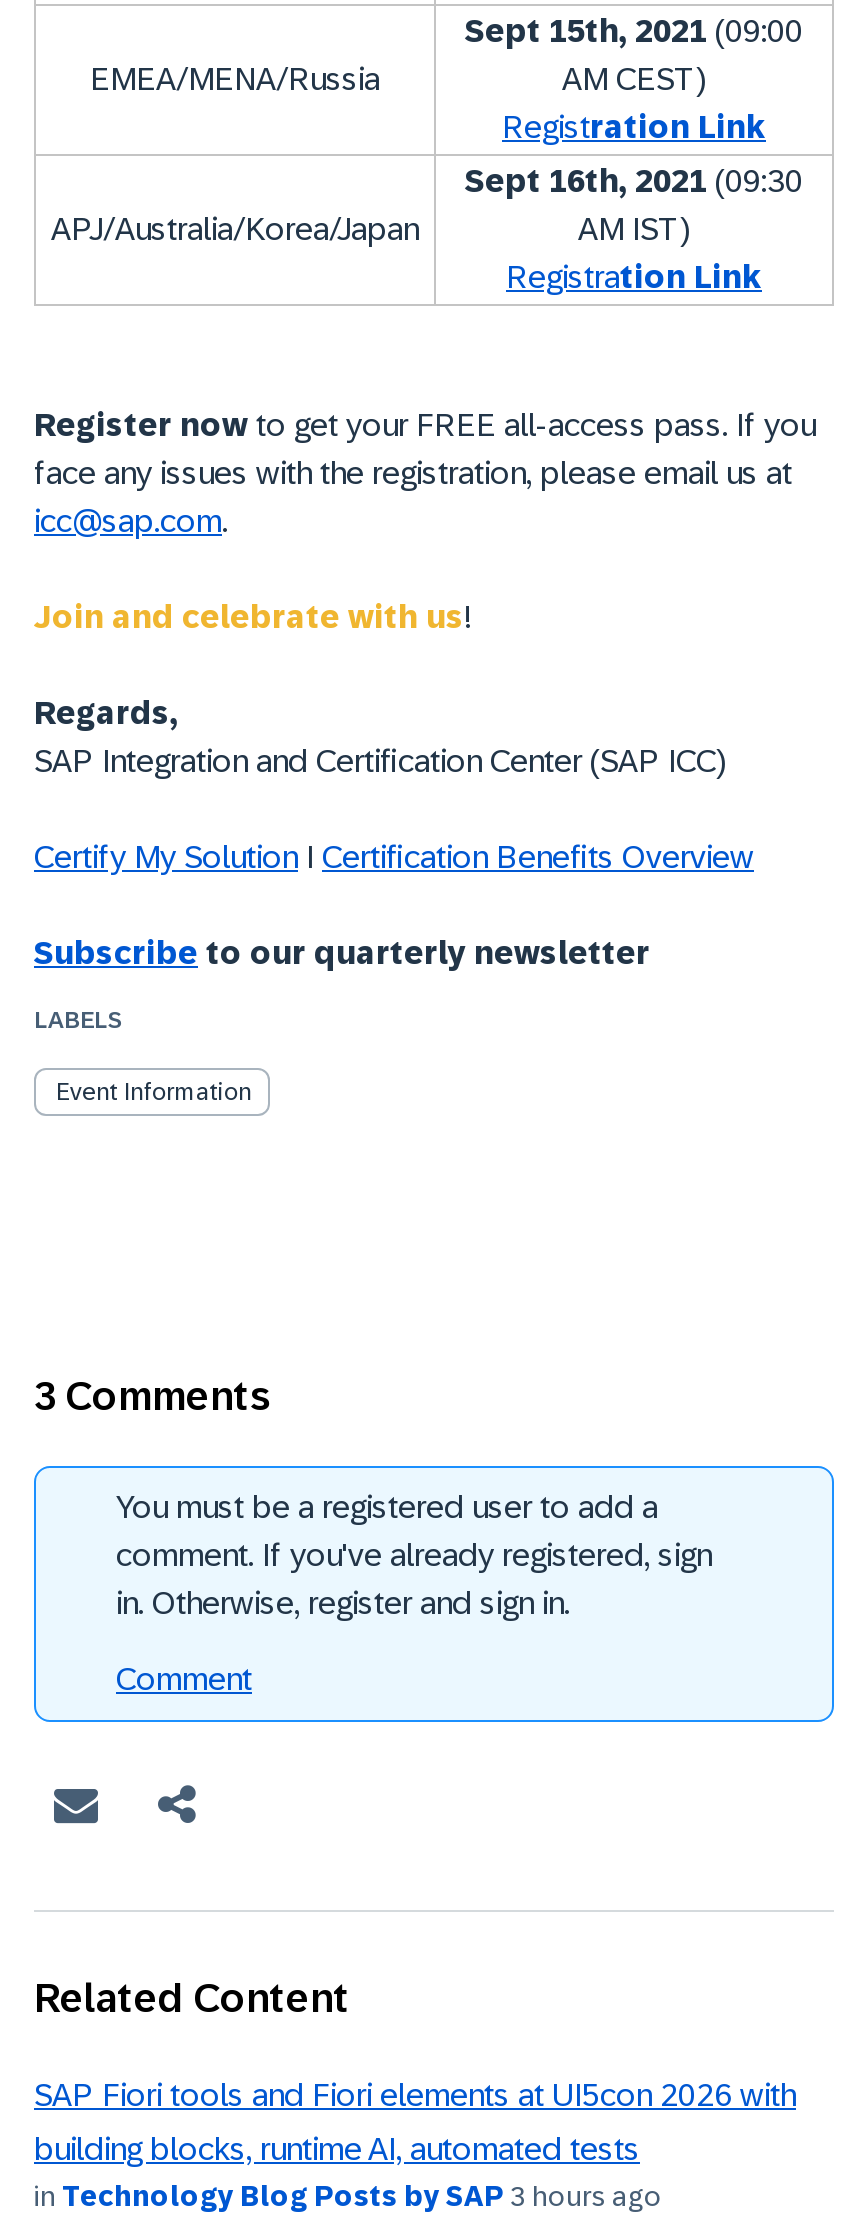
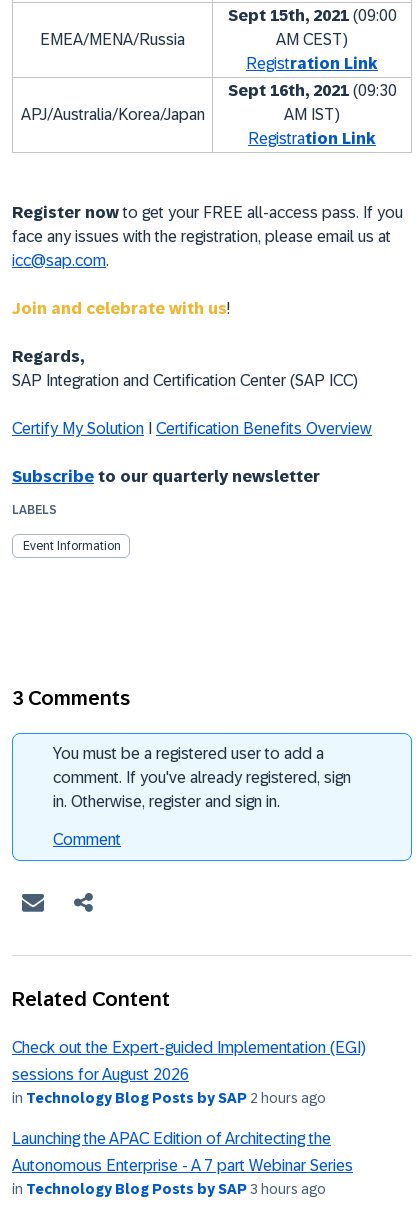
- SAP Fiori tools and Fiori elements at UI5con 2026 with
- building blocks, runtime AI, automated tests
+ Check out the Expert-guided Implementation (EGI)
+ sessions for August 2026
+ in Technology Blog Posts by SAP 2 hours ago
+ Launching the APAC Edition of Architecting the
+ Autonomous Enterprise - A 7 part Webinar Series
